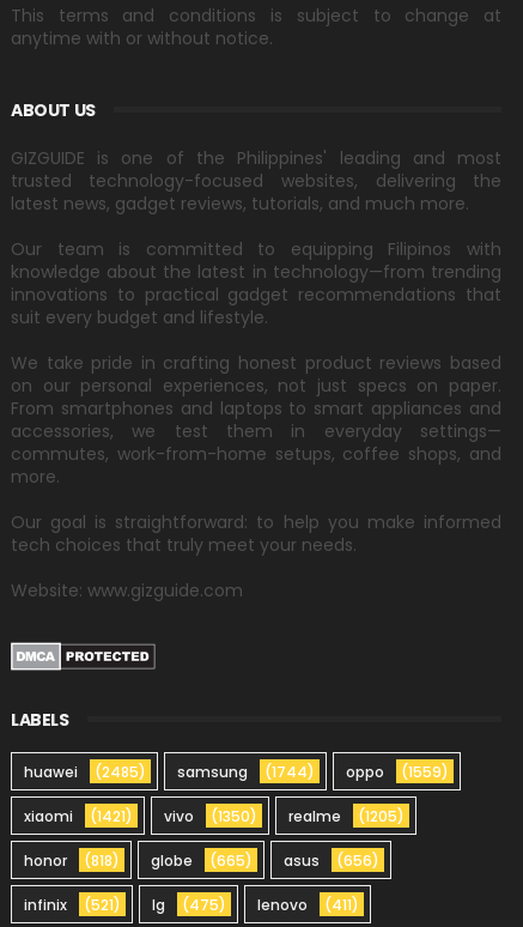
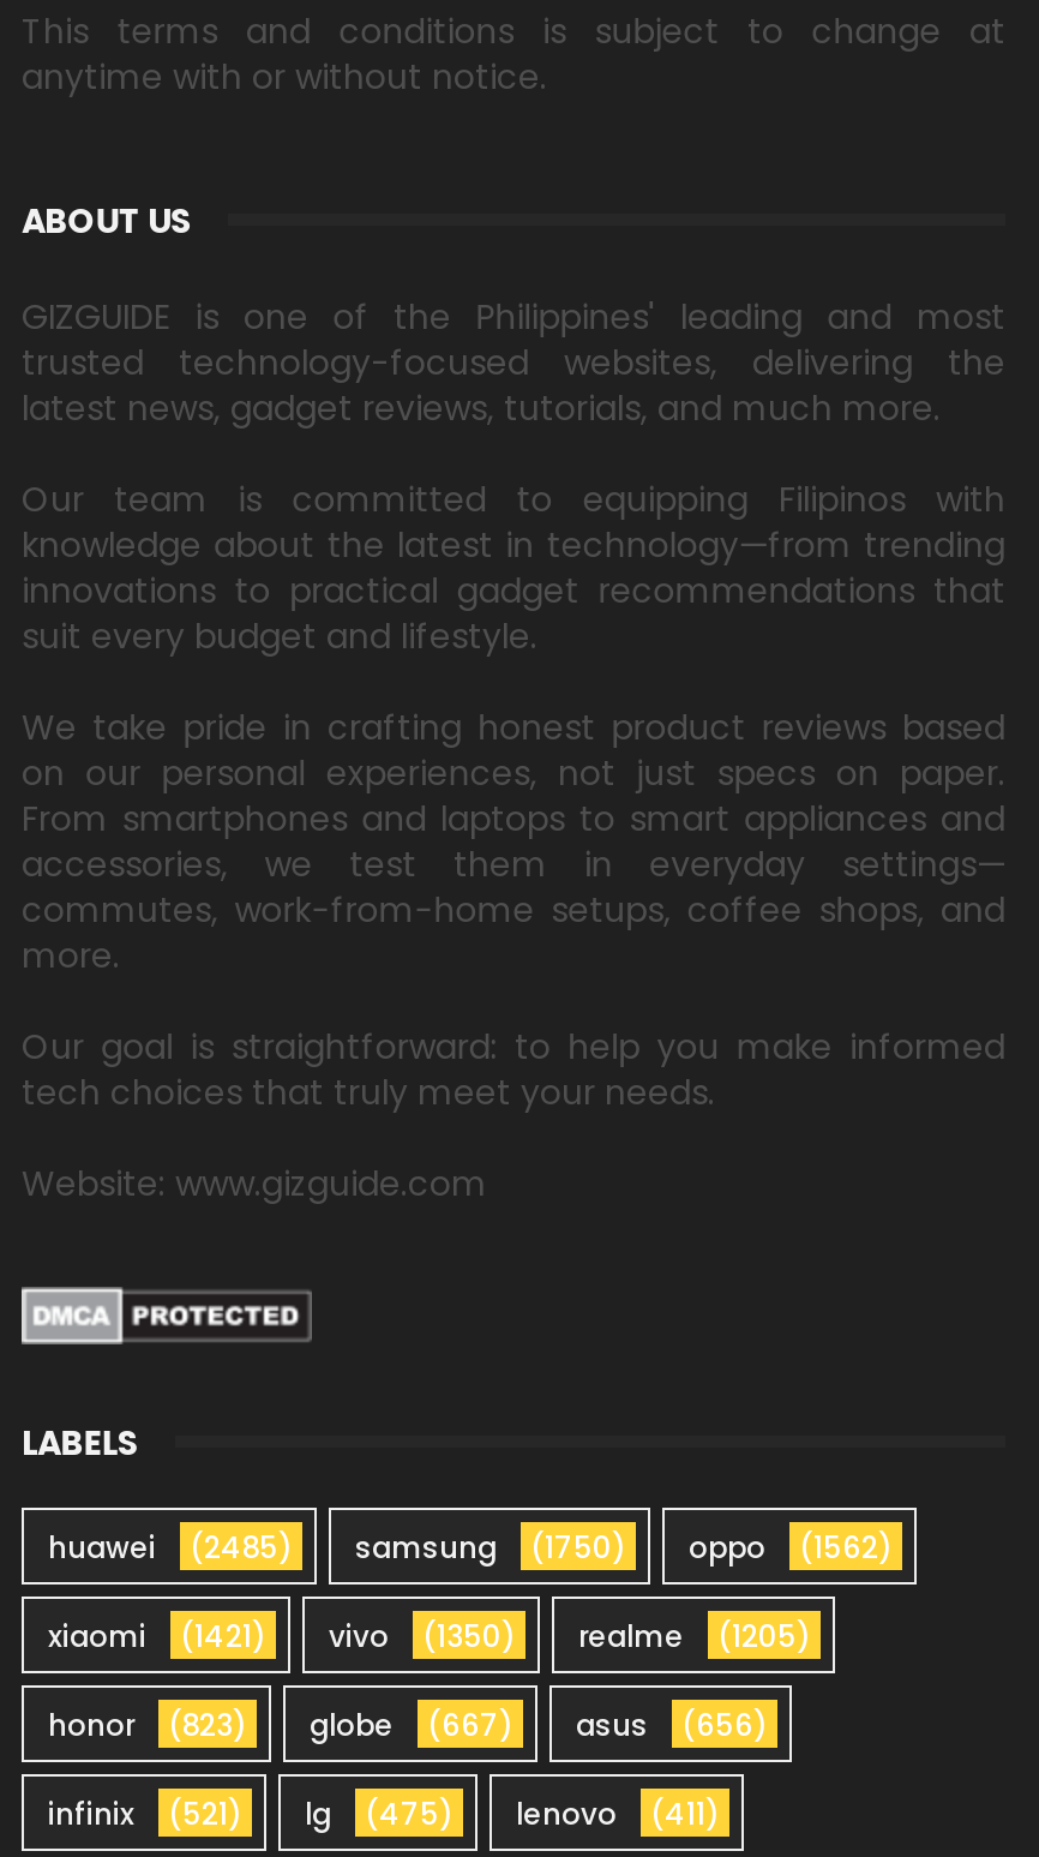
- (1744)
+ (1750)

- (1559)
+ (1562)

- (818)
+ (823)

- (665)
+ (667)
